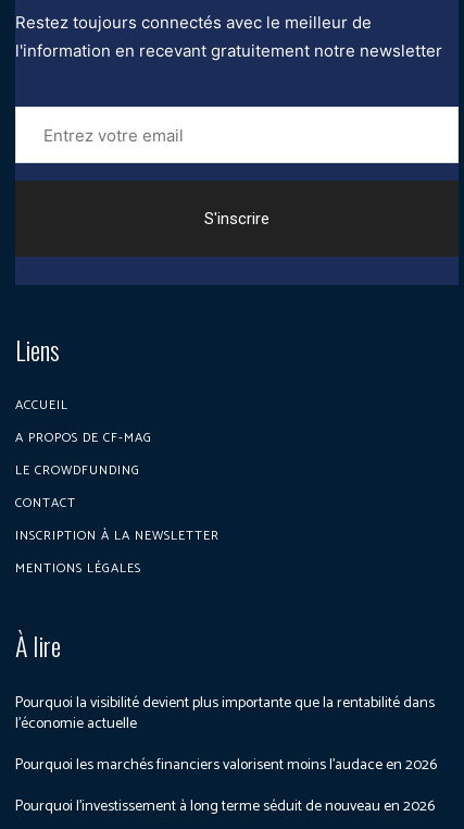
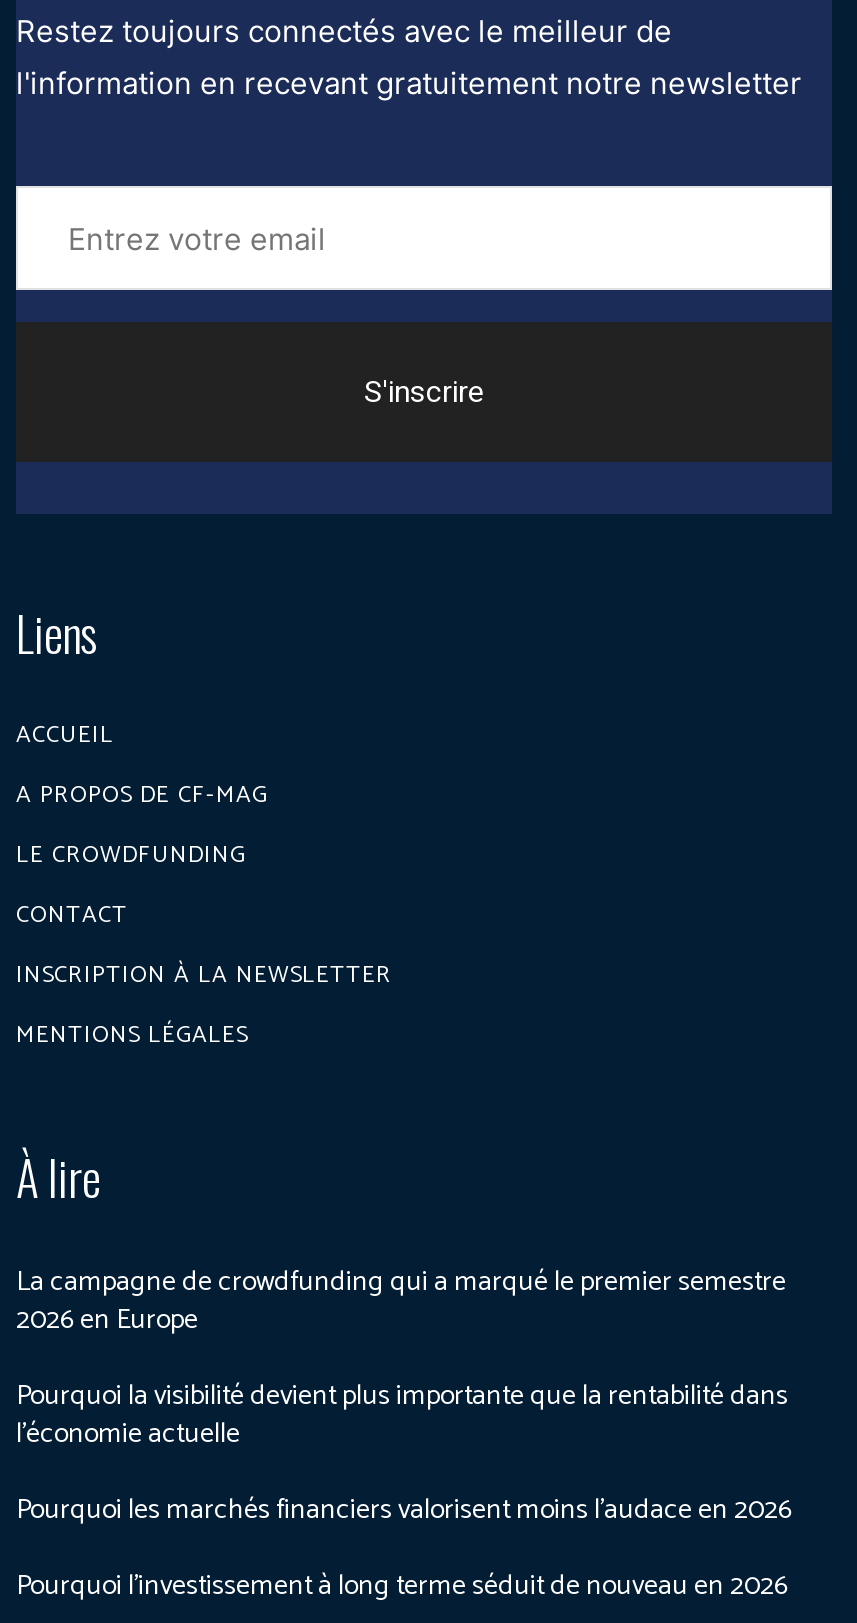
+ La campagne de crowdfunding qui a marqué le premier semestre
+ 2026 en Europe
